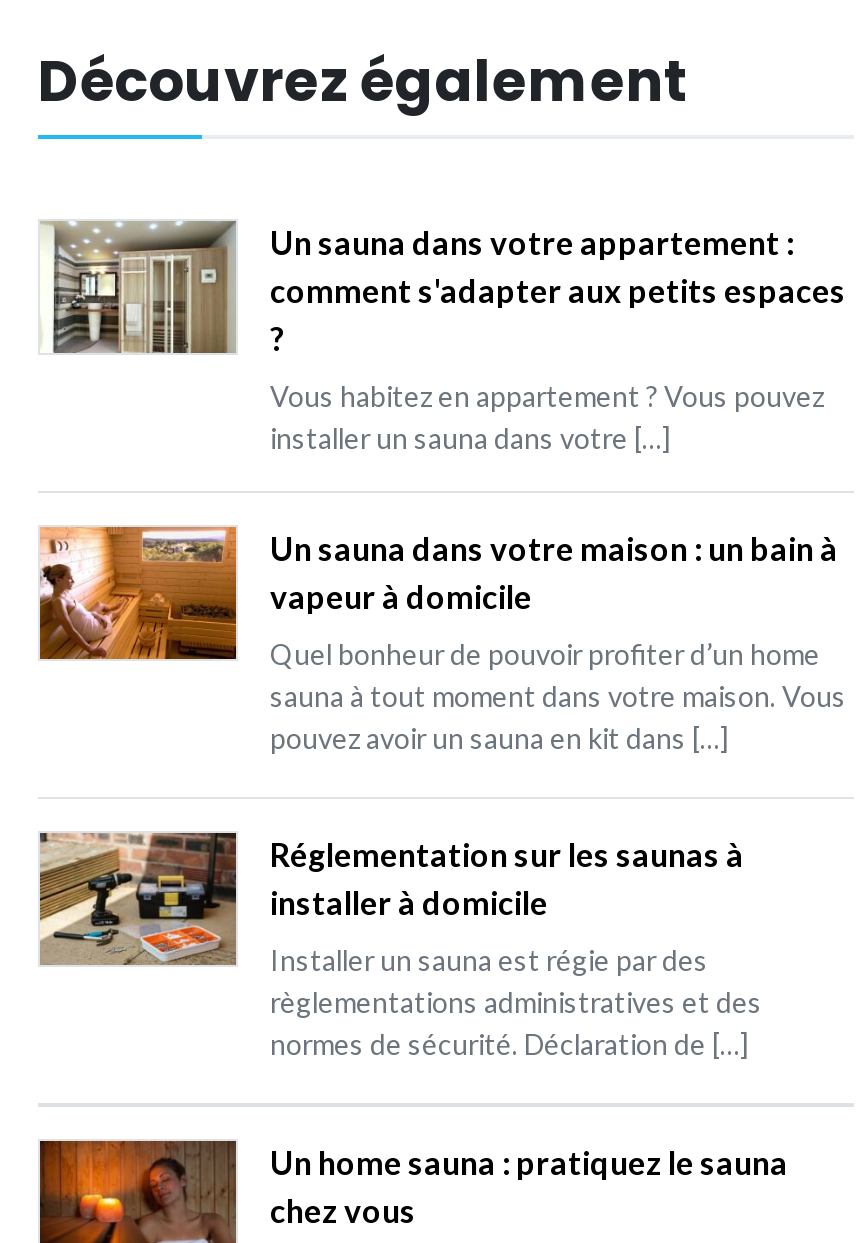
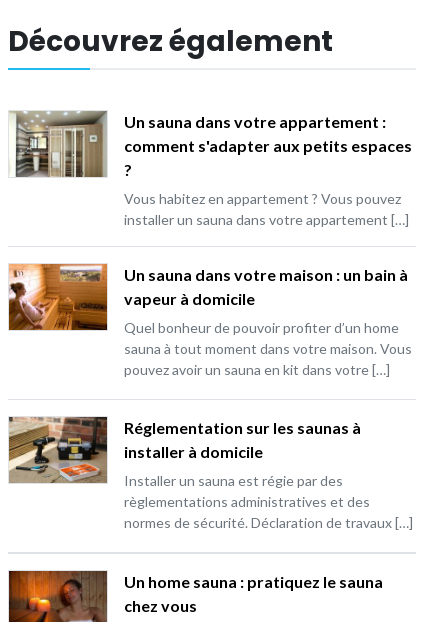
- installer un sauna dans votre […]
+ installer un sauna dans votre appartement […]

- pouvez avoir un sauna en kit dans […]
+ pouvez avoir un sauna en kit dans votre […]

- normes de sécurité. Déclaration de […]
+ normes de sécurité. Déclaration de travaux […]
